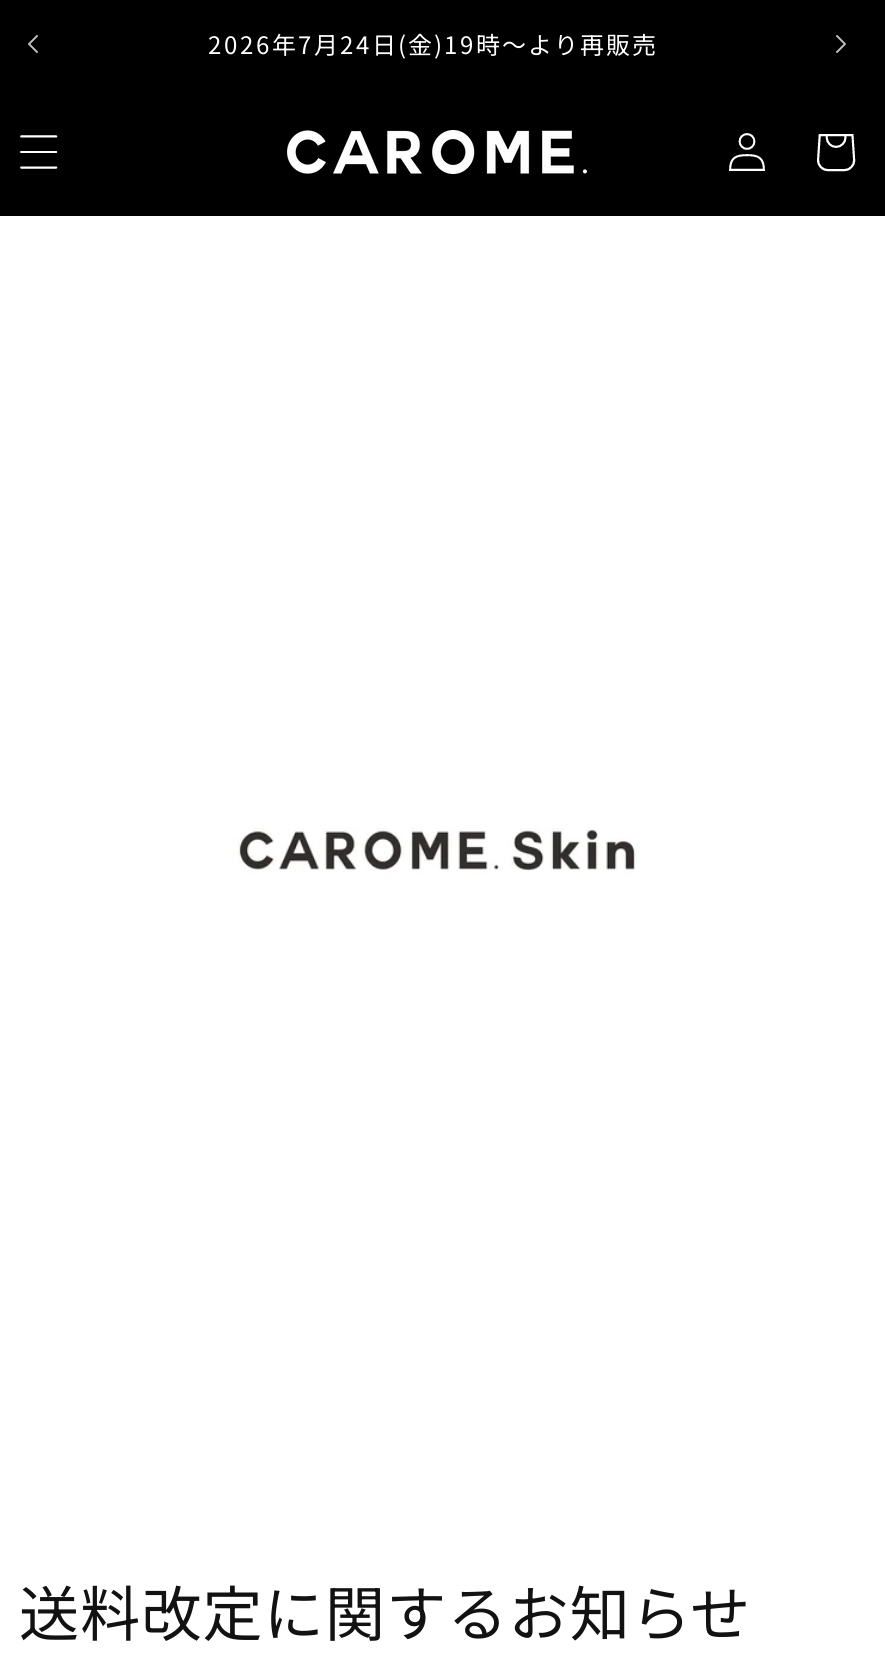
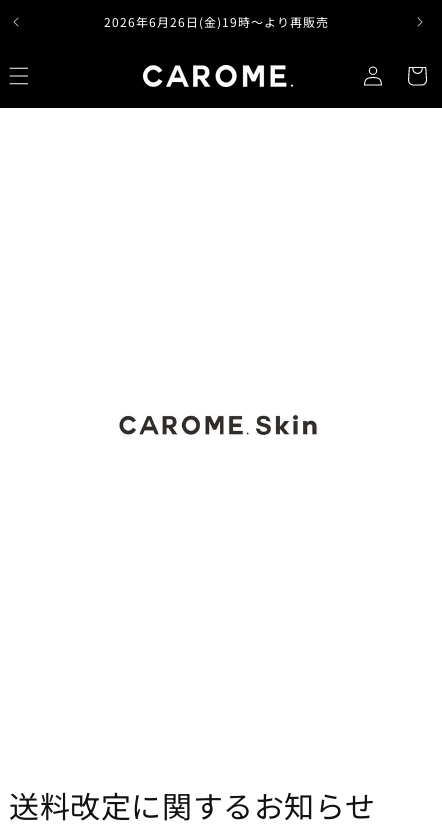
- 2026年7月24日(金)19時～より再販売
+ 2026年6月26日(金)19時～より再販売
